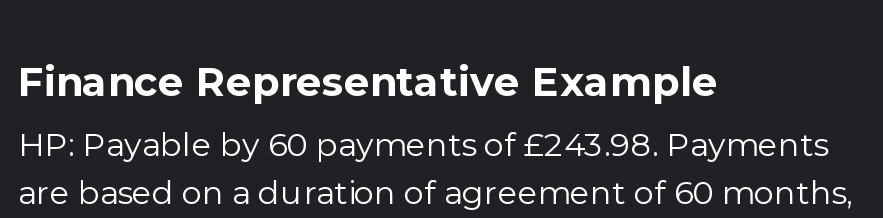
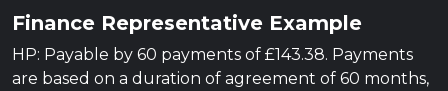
- HP: Payable by 60 payments of £243.98. Payments
+ HP: Payable by 60 payments of £143.38. Payments
